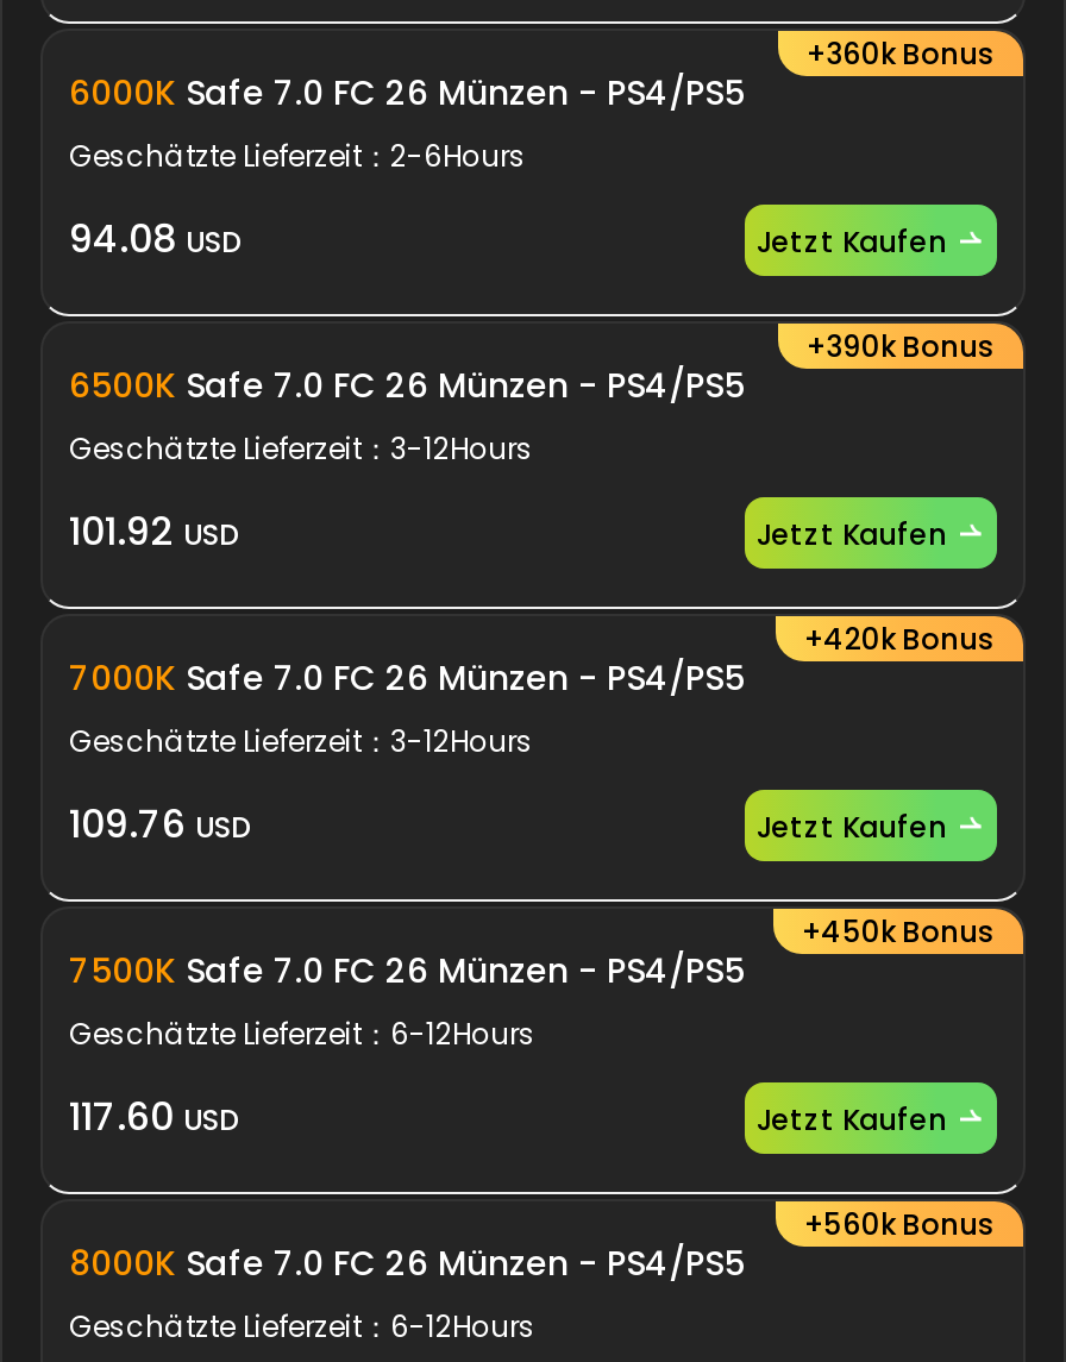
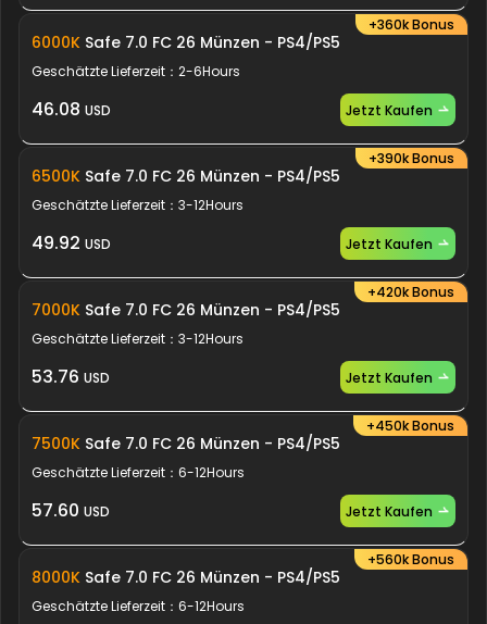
- 94.08 USD
+ 46.08 USD

- 101.92 USD
+ 49.92 USD

- 109.76 USD
+ 53.76 USD

- 117.60 USD
+ 57.60 USD
